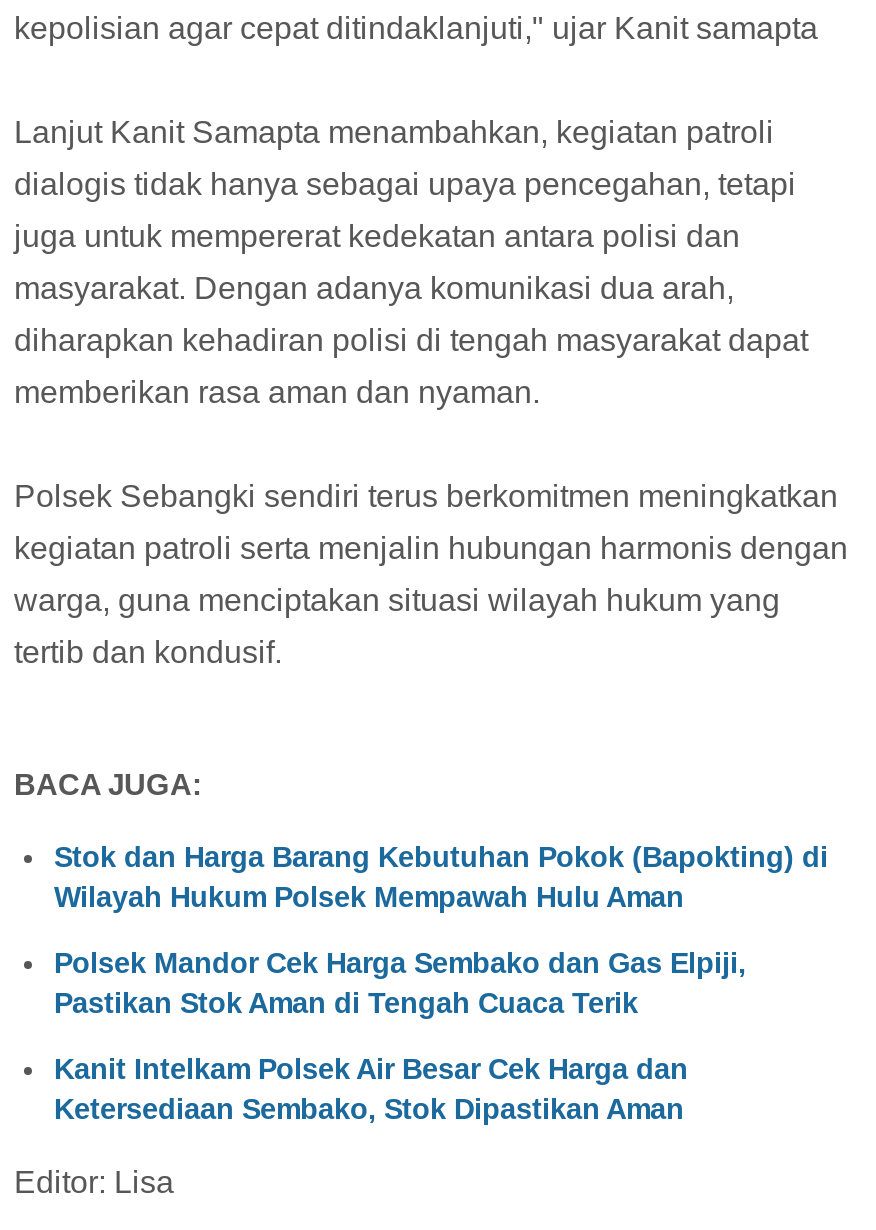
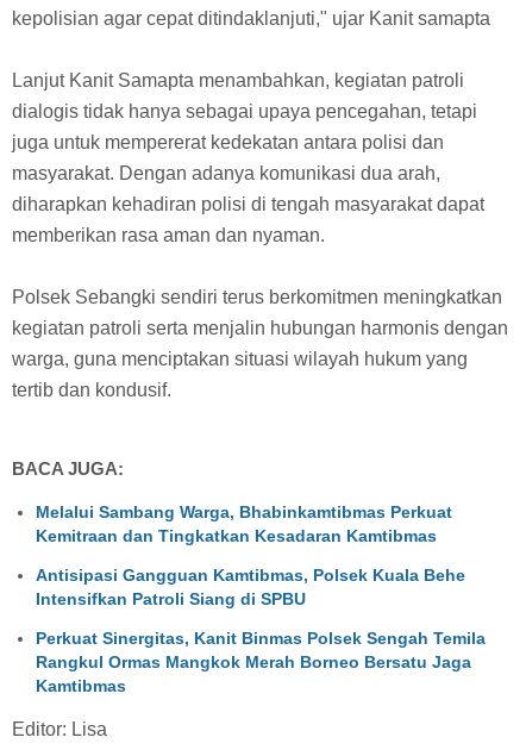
- Stok dan Harga Barang Kebutuhan Pokok (Bapokting) di
- Wilayah Hukum Polsek Mempawah Hulu Aman
+ Melalui Sambang Warga, Bhabinkamtibmas Perkuat
+ Kemitraan dan Tingkatkan Kesadaran Kamtibmas

- Polsek Mandor Cek Harga Sembako dan Gas Elpiji,
- Pastikan Stok Aman di Tengah Cuaca Terik
+ Antisipasi Gangguan Kamtibmas, Polsek Kuala Behe
+ Intensifkan Patroli Siang di SPBU

- Kanit Intelkam Polsek Air Besar Cek Harga dan
- Ketersediaan Sembako, Stok Dipastikan Aman
+ Perkuat Sinergitas, Kanit Binmas Polsek Sengah Temila
+ Rangkul Ormas Mangkok Merah Borneo Bersatu Jaga
+ Kamtibmas
